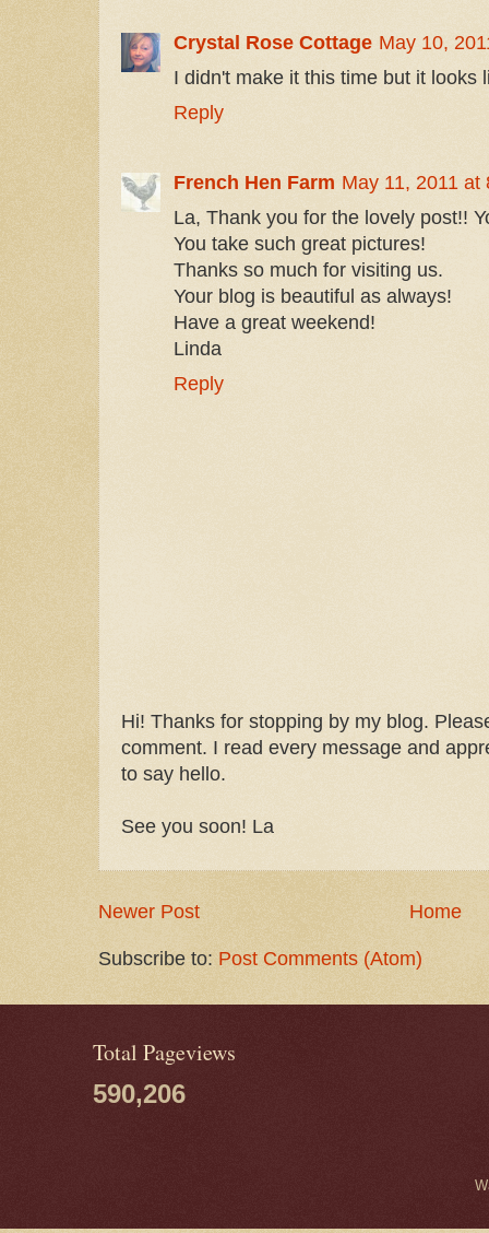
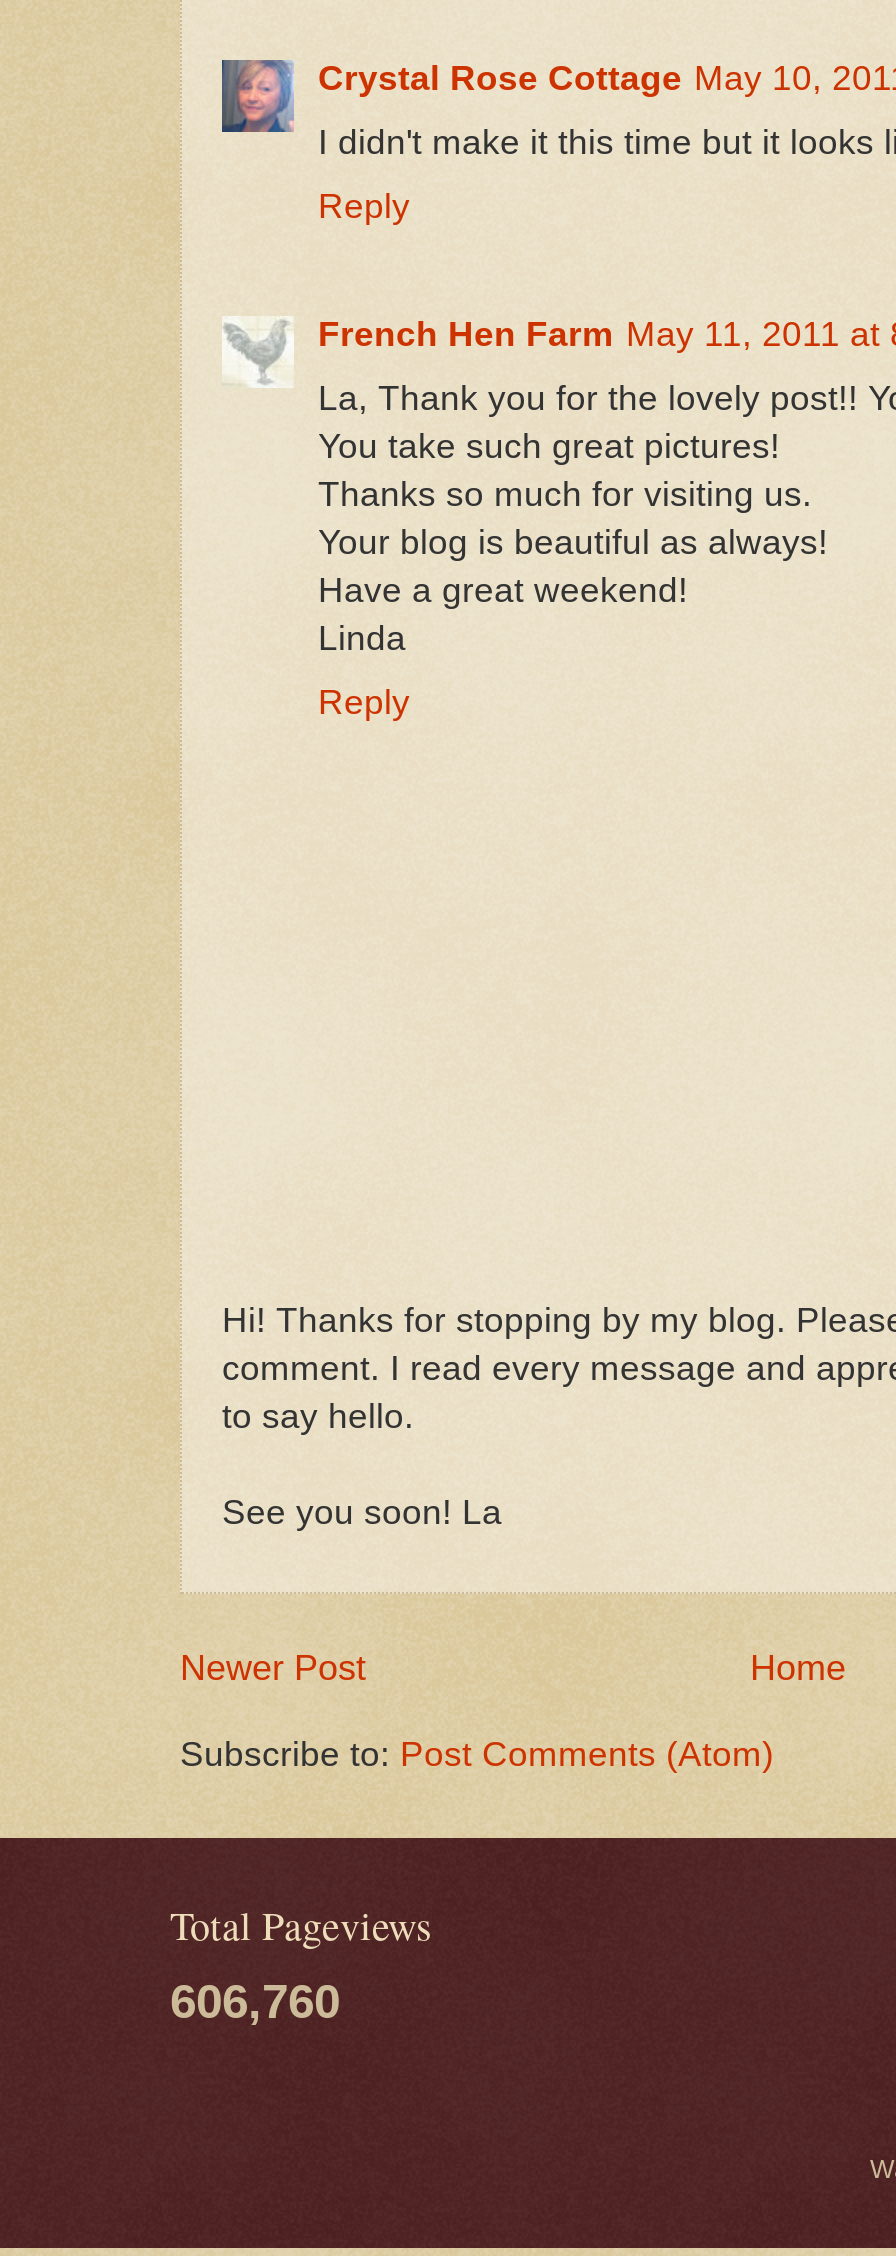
- 590,206
+ 606,760
